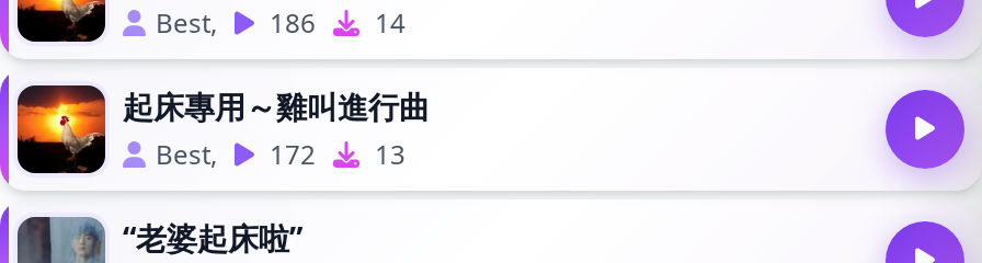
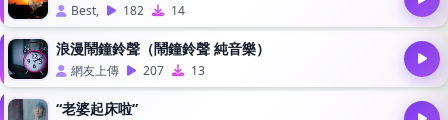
- Best, 186 14
+ Best, 182 14

- [image]
- 起床專用～雞叫進行曲
- Best,
- 172
+ [image]
+ 浪漫鬧鐘鈴聲（鬧鐘鈴聲 純音樂）
+ 網友上傳
+ 207
